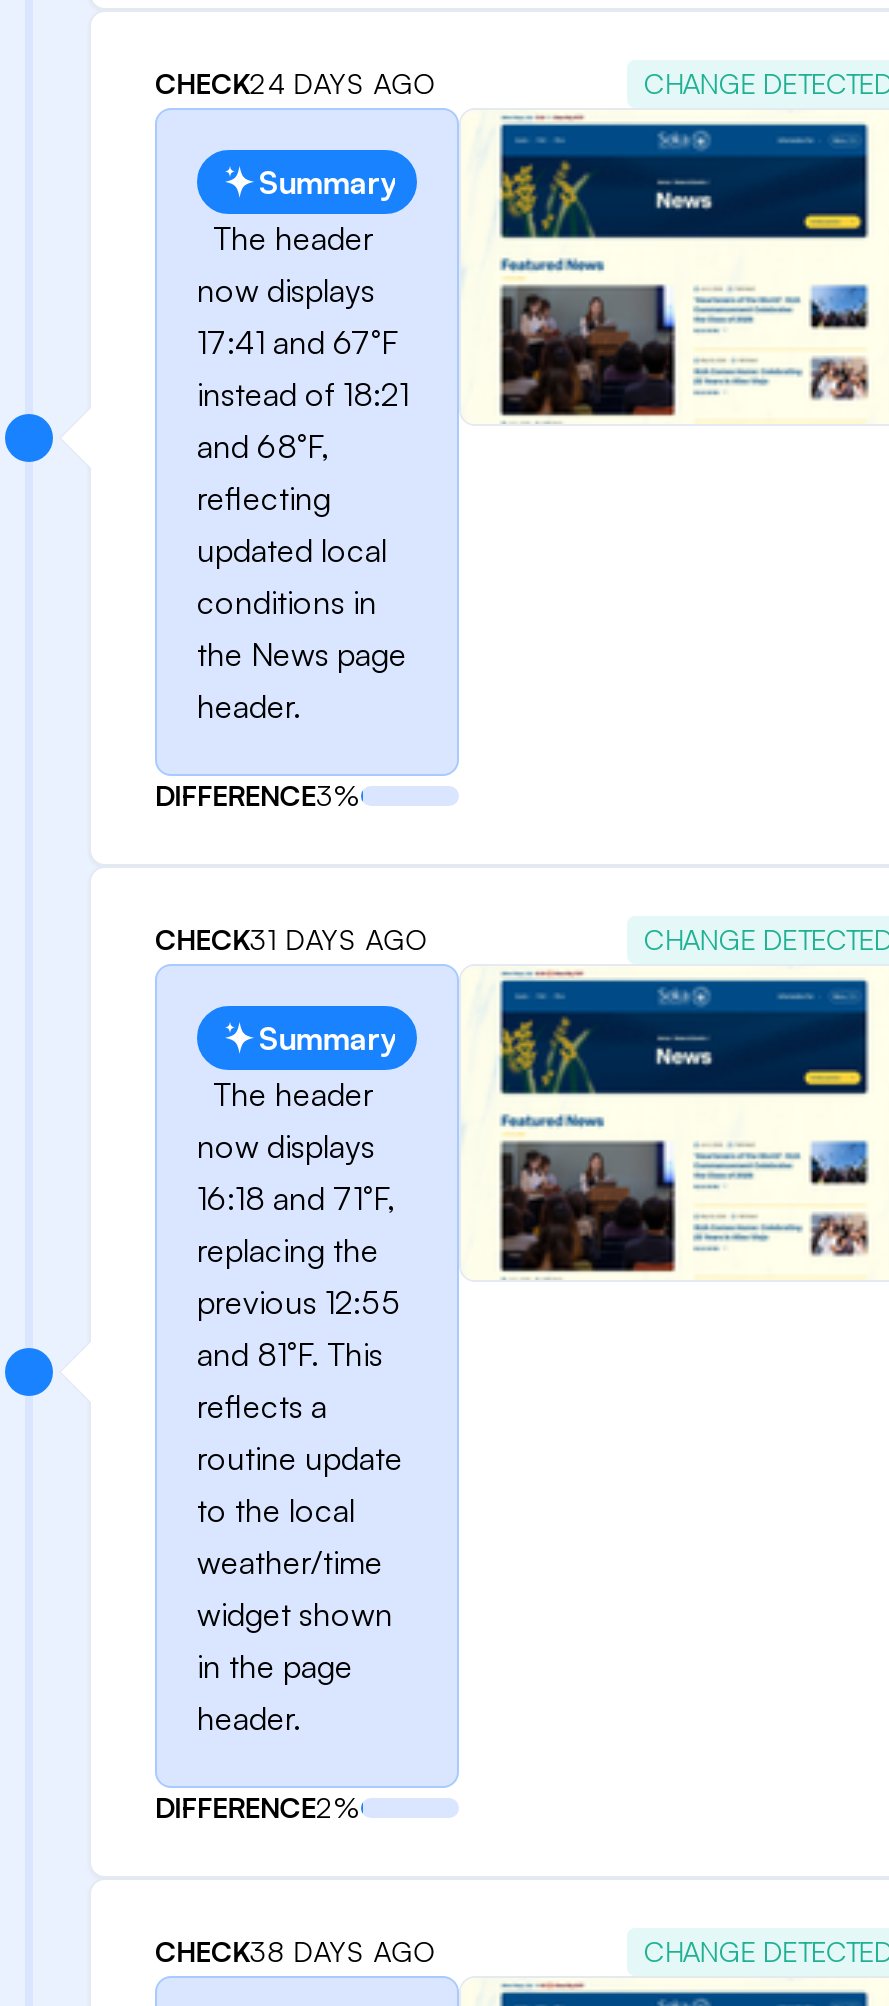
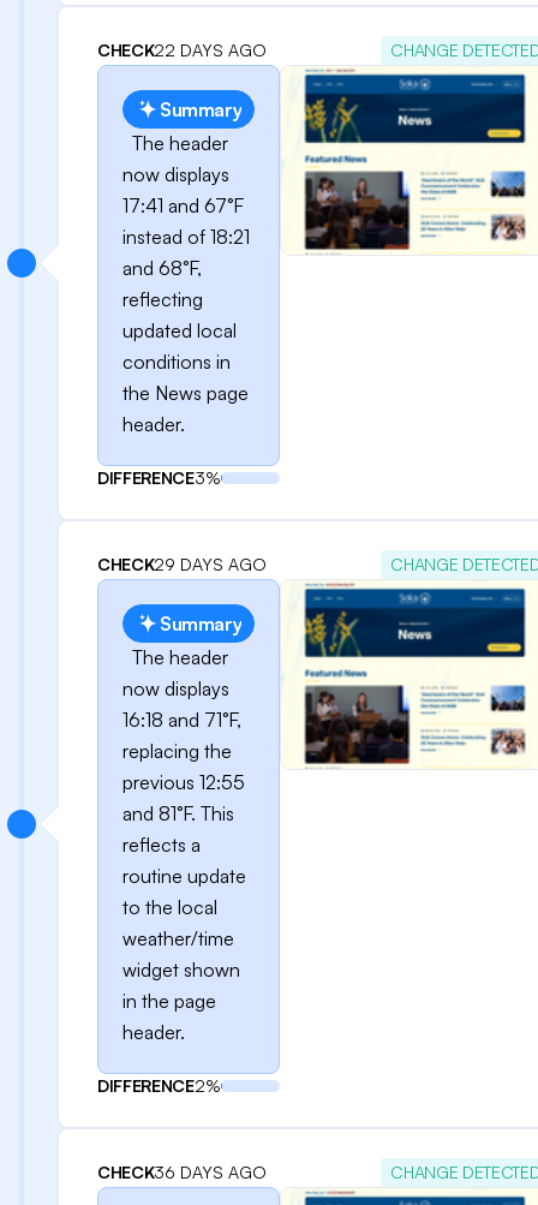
- CHECK24 DAYS AGO
+ CHECK22 DAYS AGO

- CHECK31 DAYS AGO
+ CHECK29 DAYS AGO

- CHECK38 DAYS AGO
+ CHECK36 DAYS AGO
